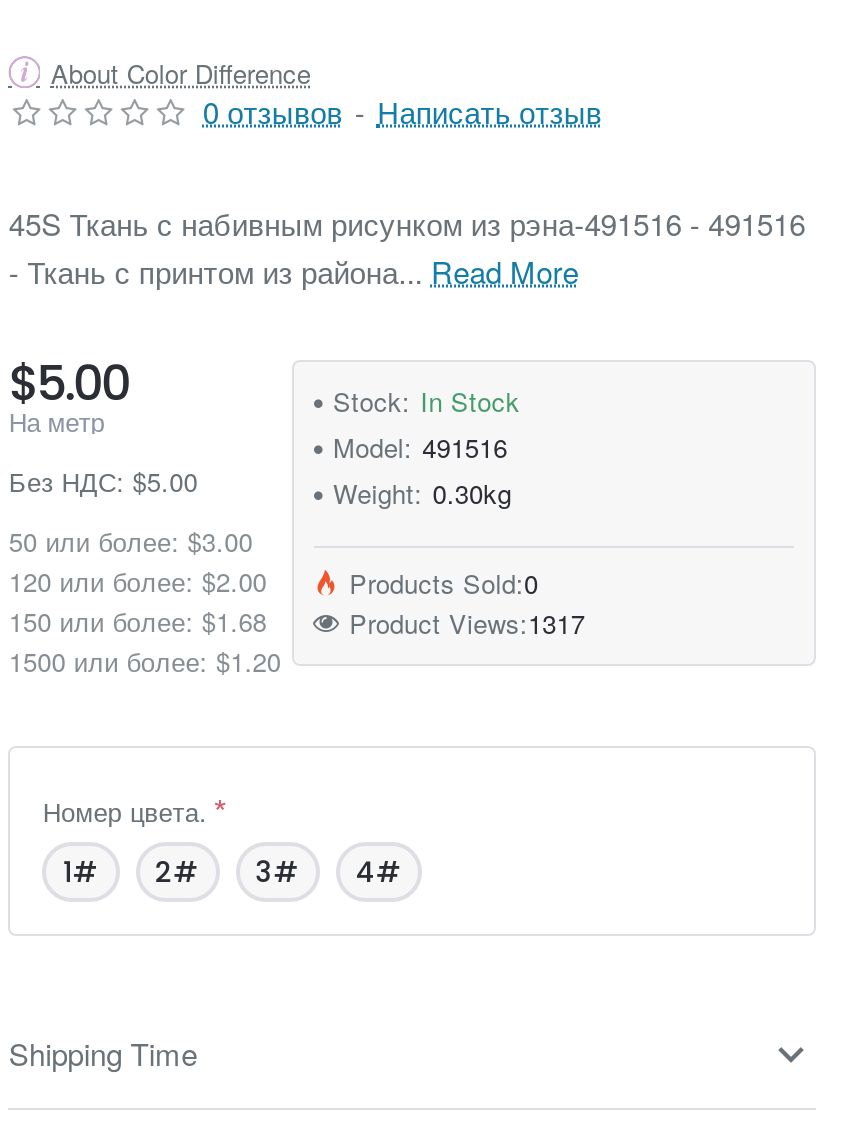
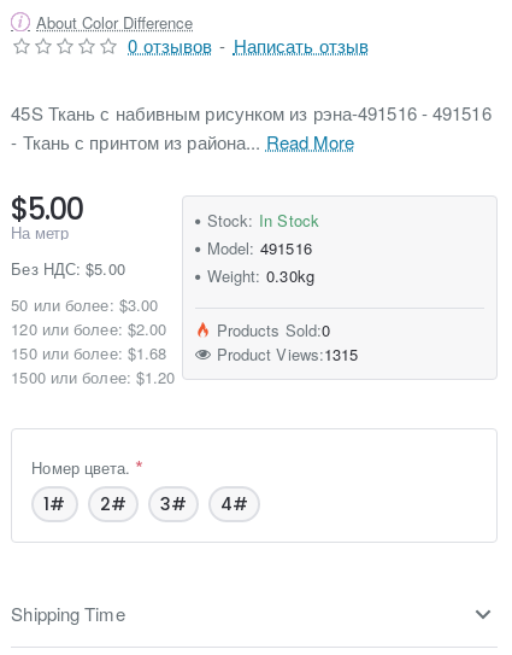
- Product Views:1317
+ Product Views:1315
